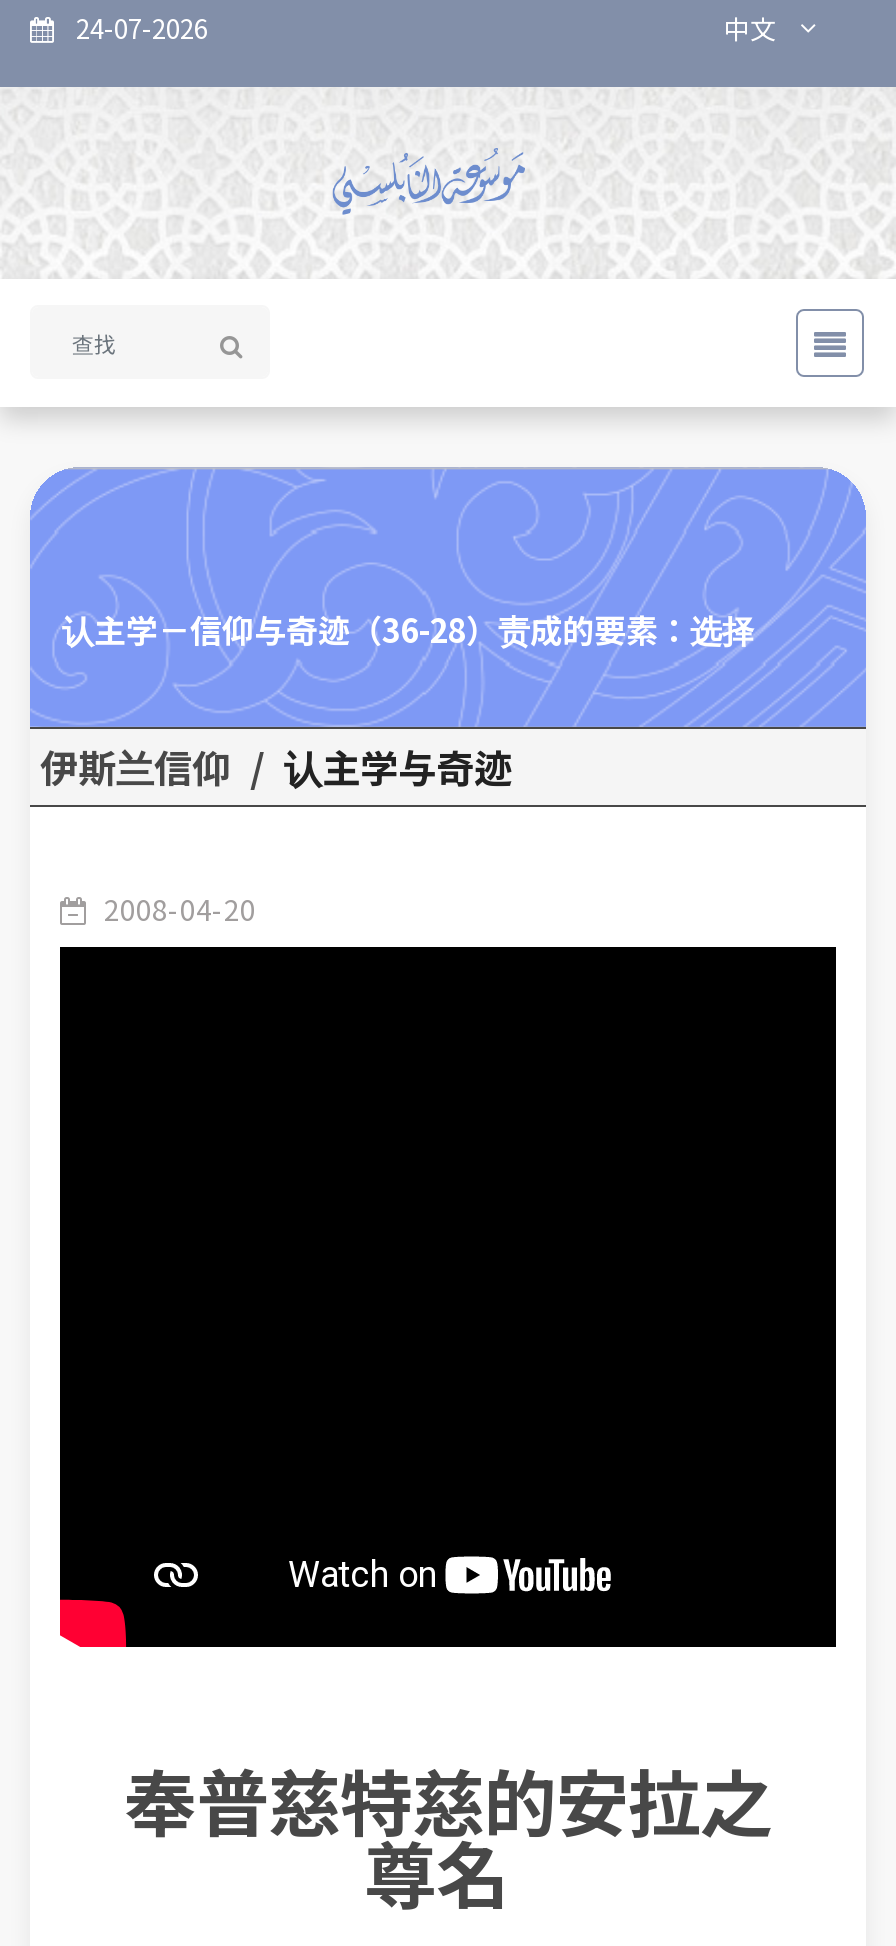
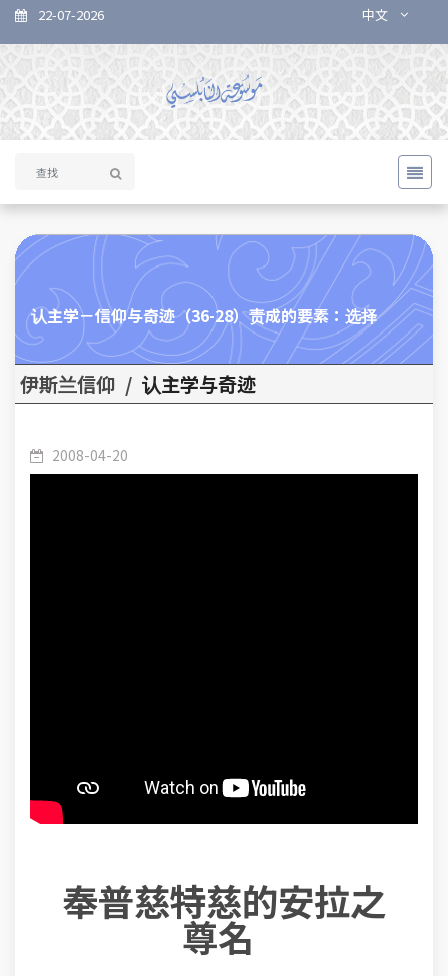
- 24-07-2026
+ 22-07-2026
